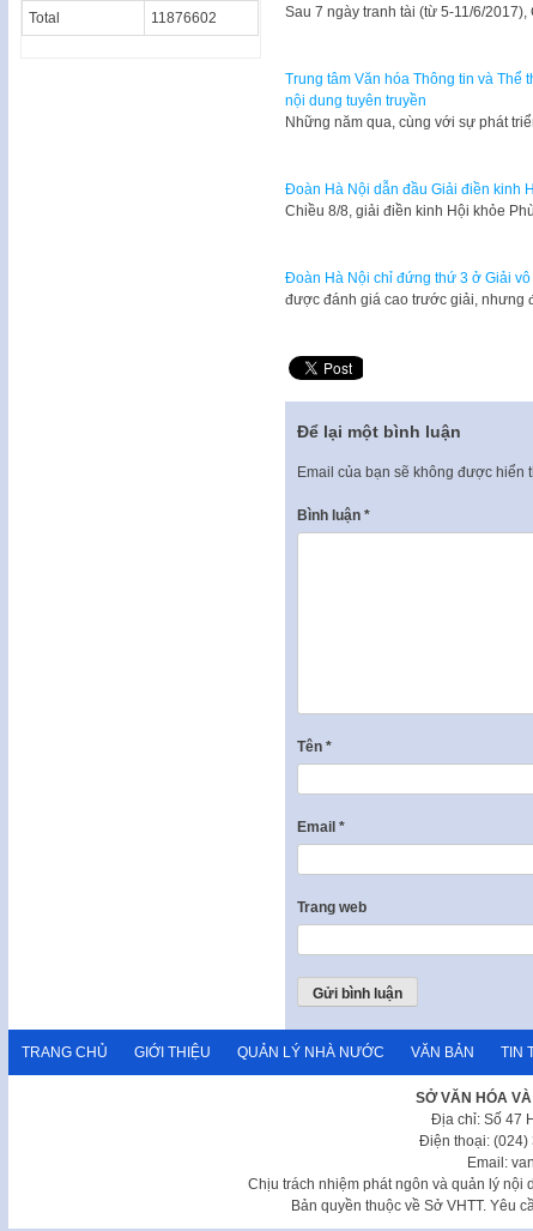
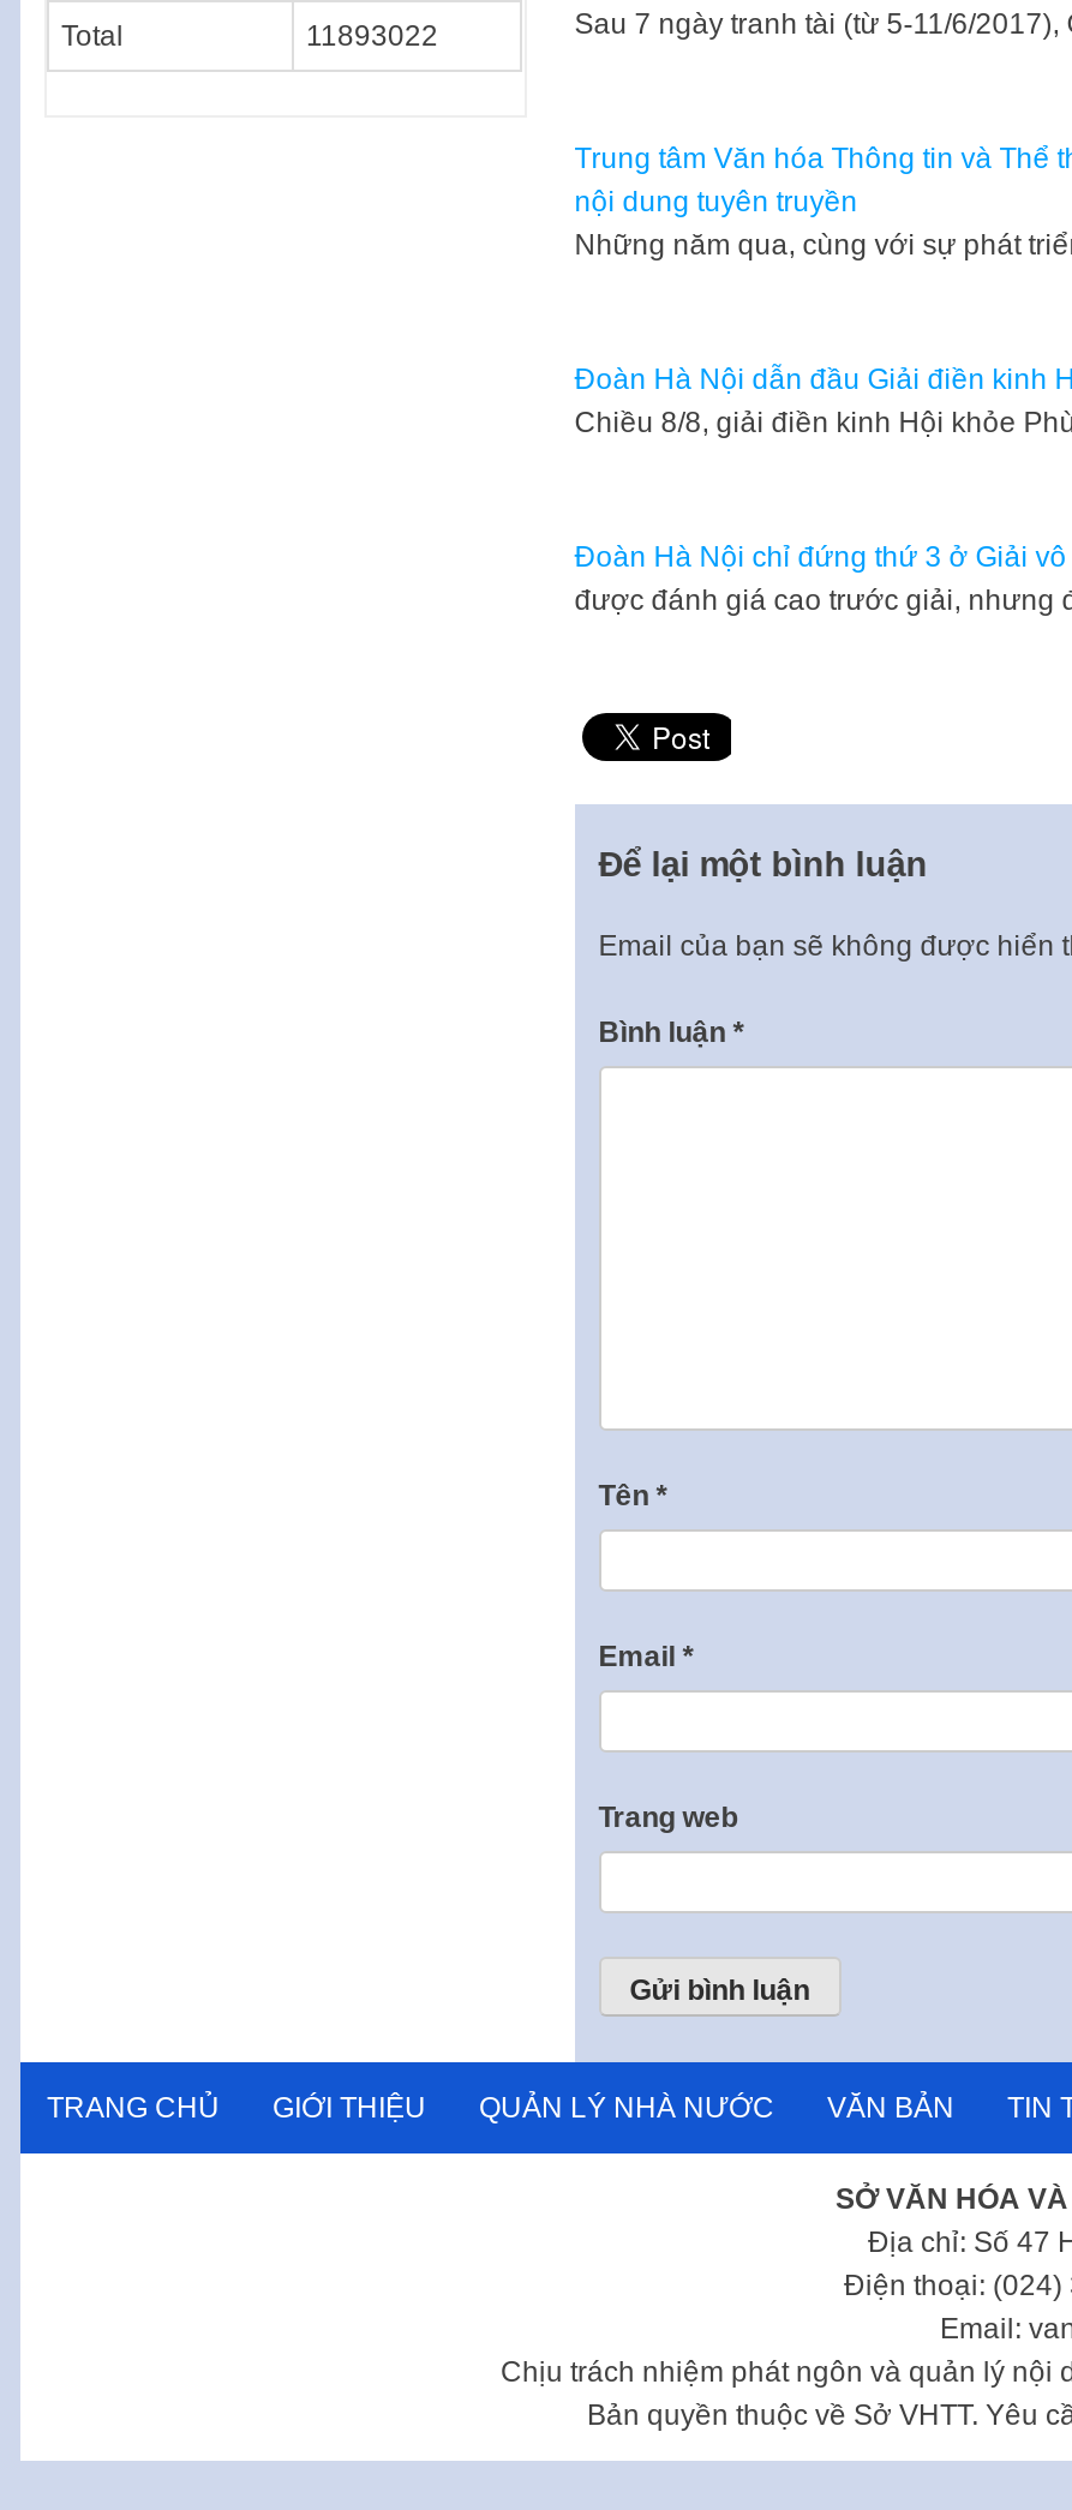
- 11876602
+ 11893022
